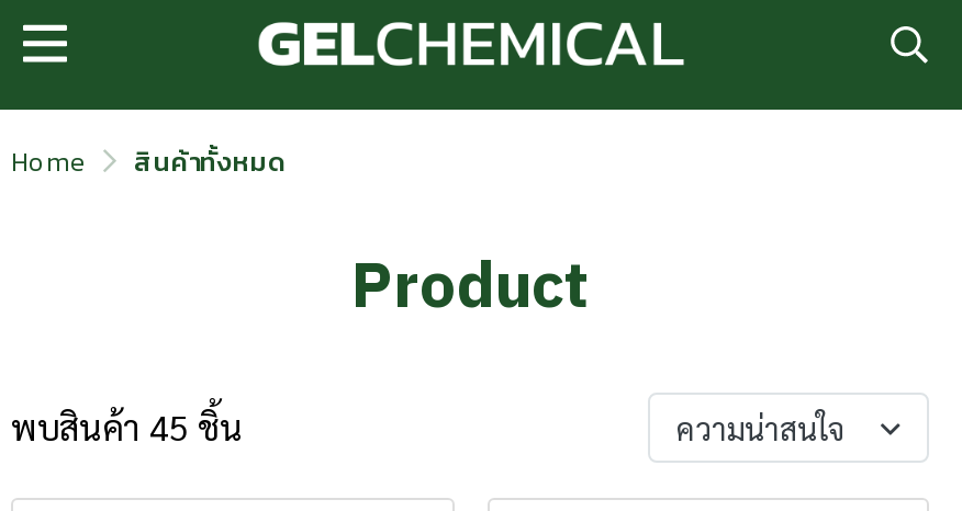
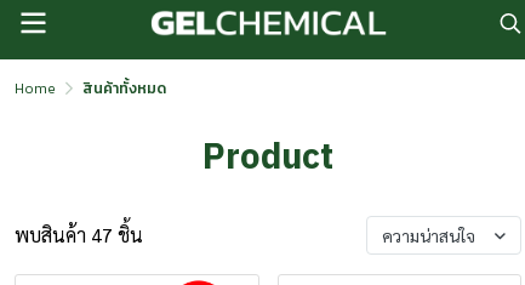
- พบสินค้า 45 ชิ้น
+ พบสินค้า 47 ชิ้น
